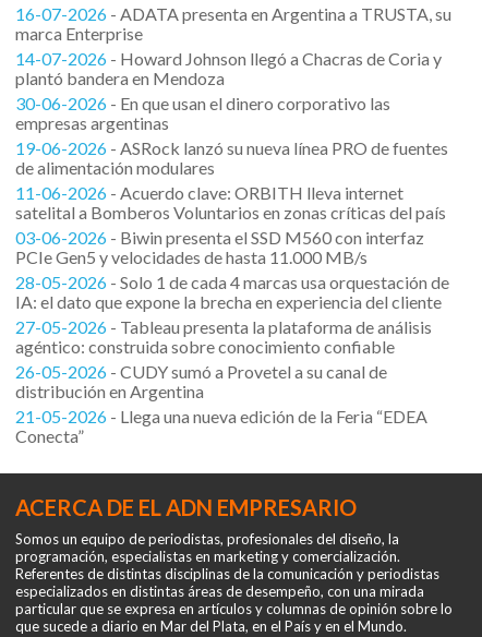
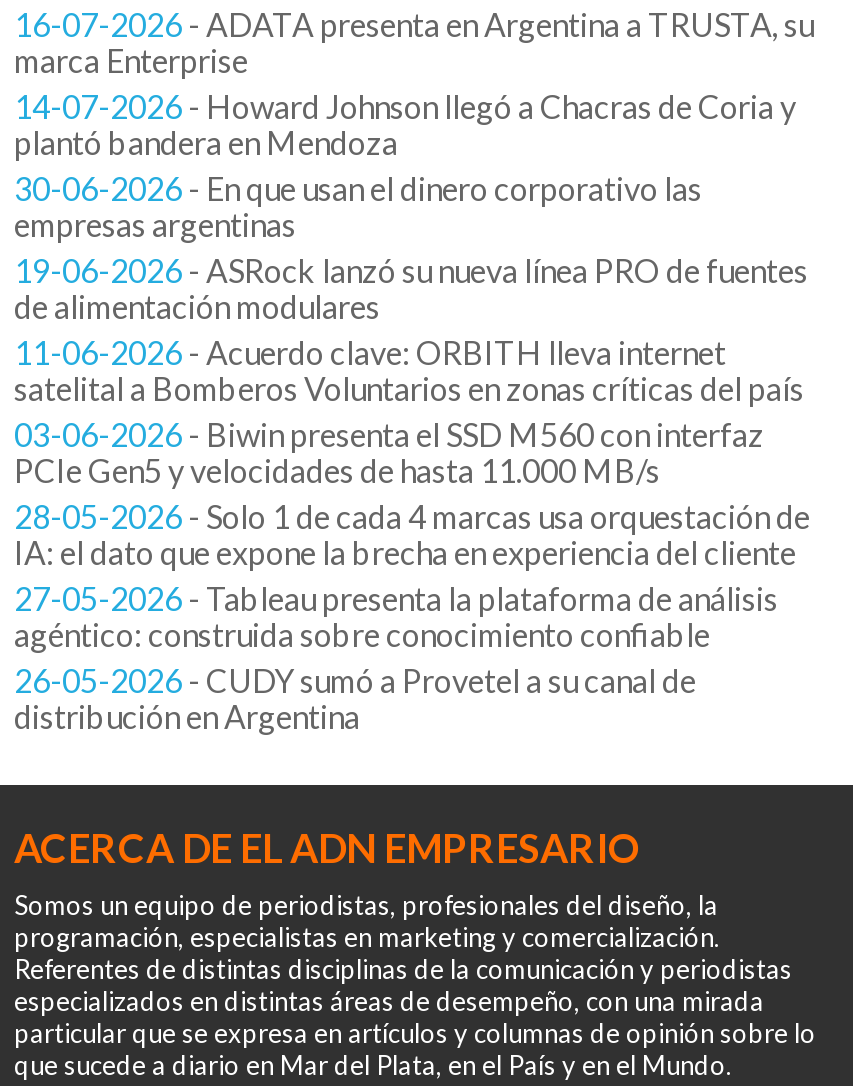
- 21-05-2026 - Llega una nueva edición de la Feria “EDEA
- Conecta”
